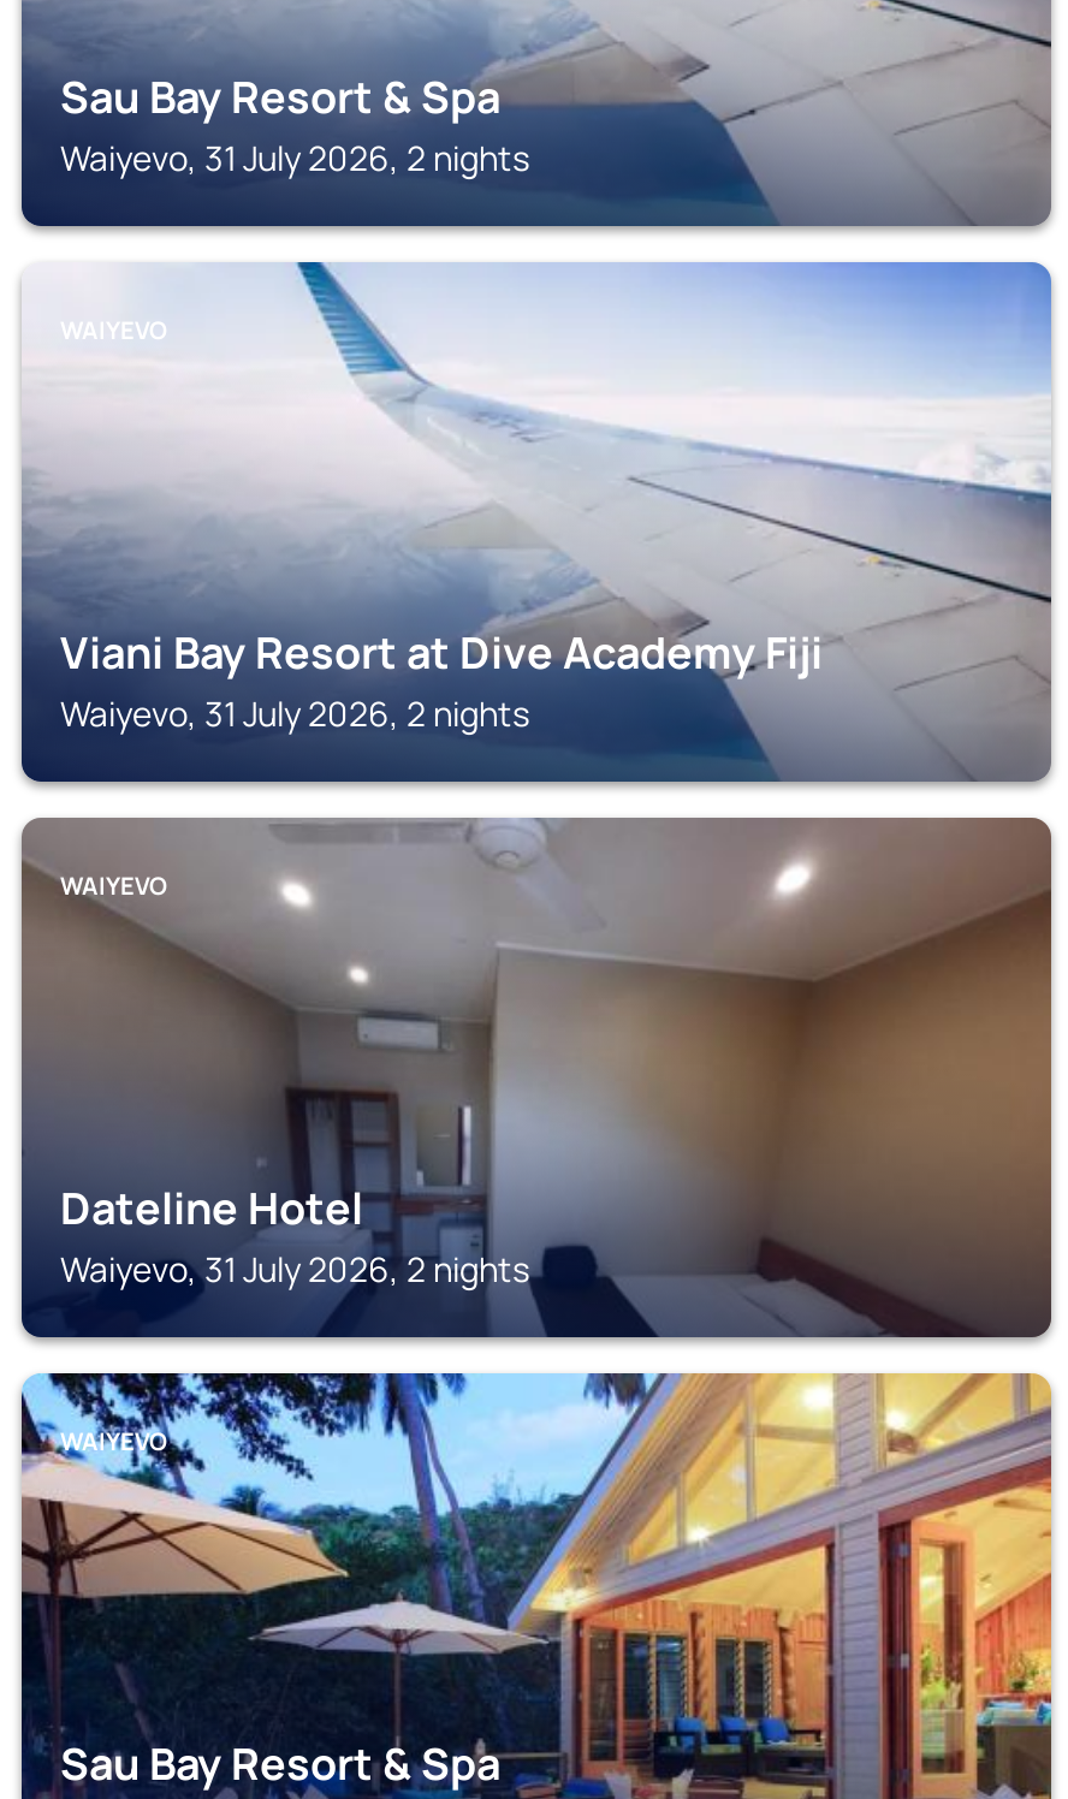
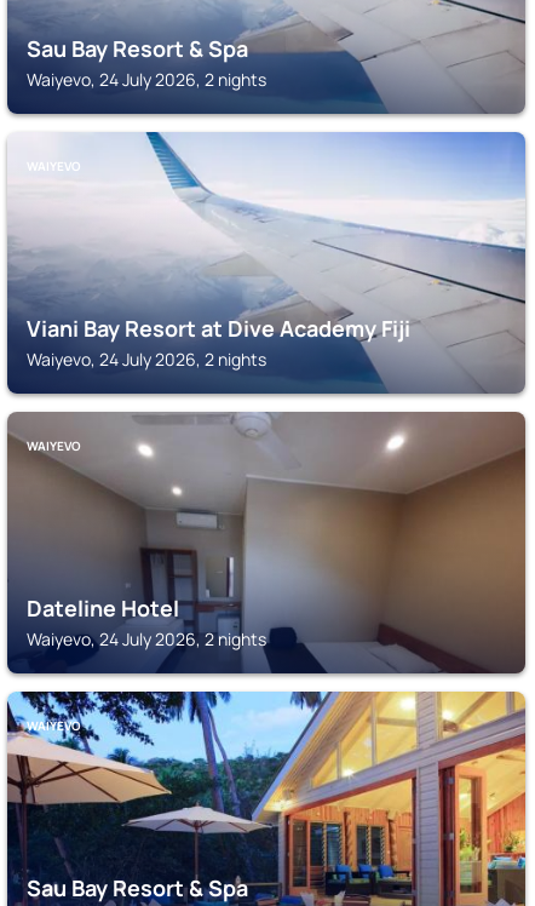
- Waiyevo, 31 July 2026, 2 nights
+ Waiyevo, 24 July 2026, 2 nights

- Waiyevo, 31 July 2026, 2 nights
+ Waiyevo, 24 July 2026, 2 nights

- Waiyevo, 31 July 2026, 2 nights
+ Waiyevo, 24 July 2026, 2 nights
